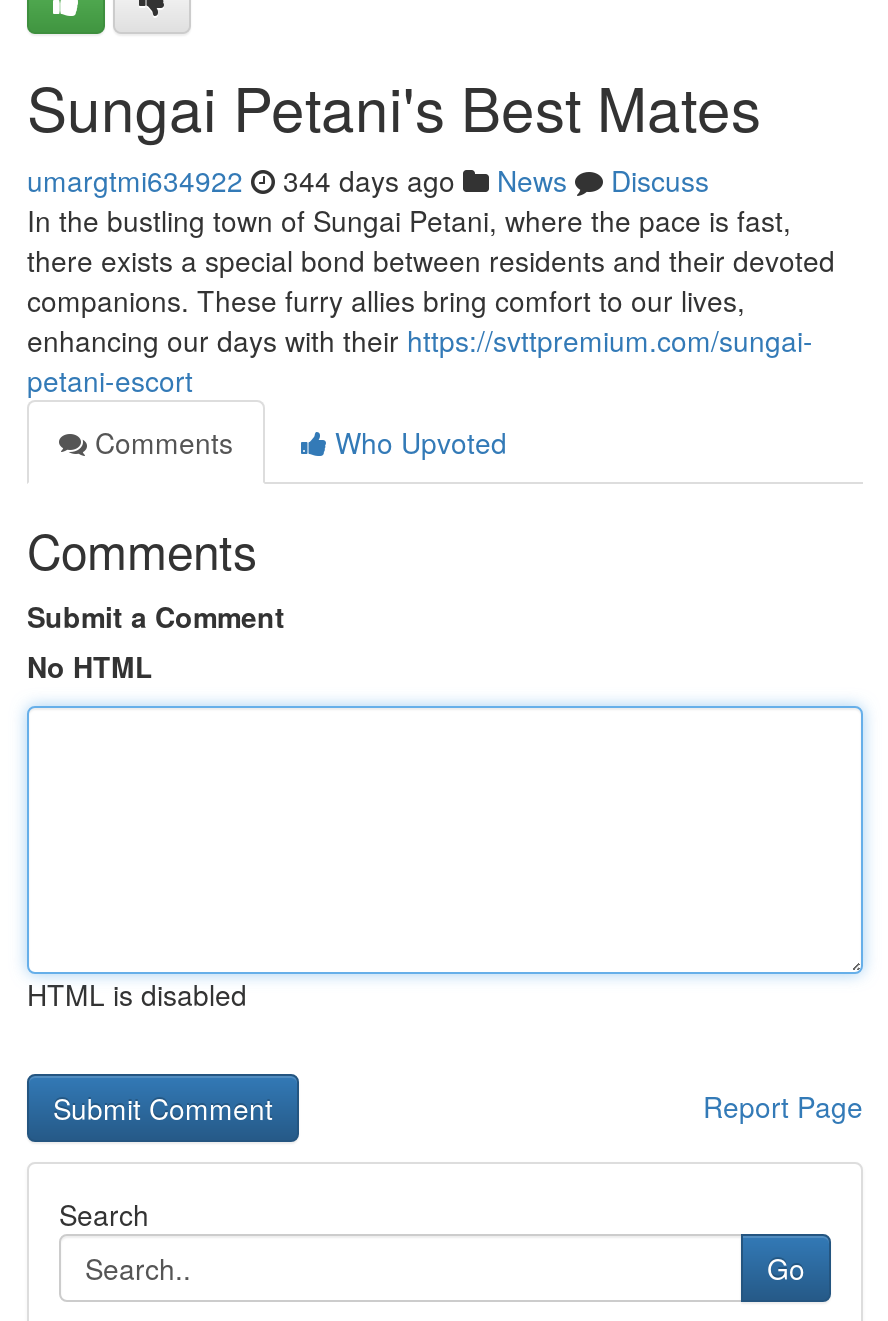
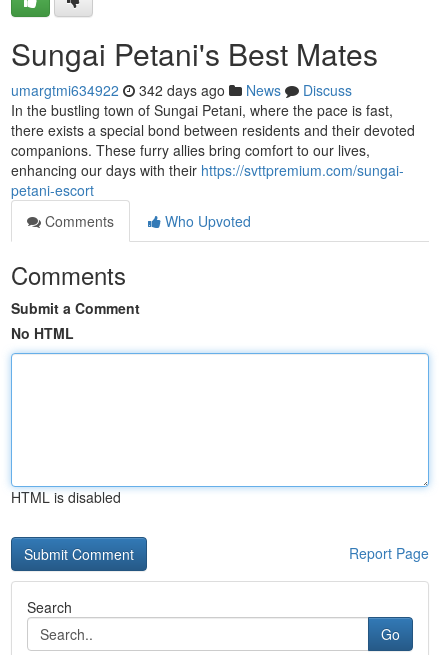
- umargtmi634922 344 days ago News Discuss
+ umargtmi634922 342 days ago News Discuss
